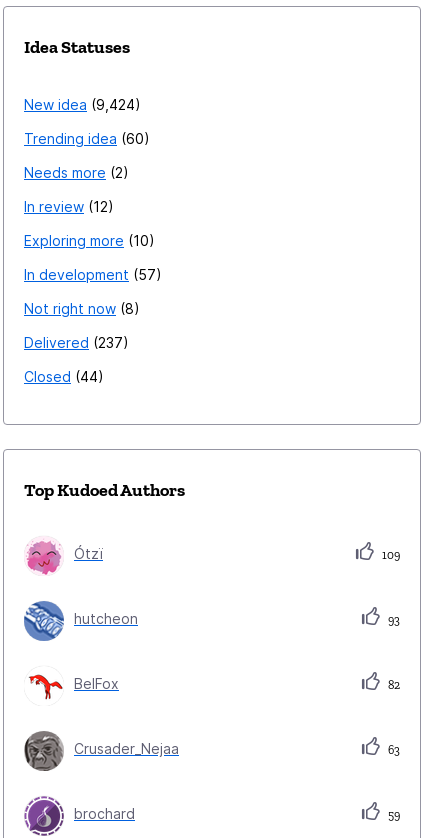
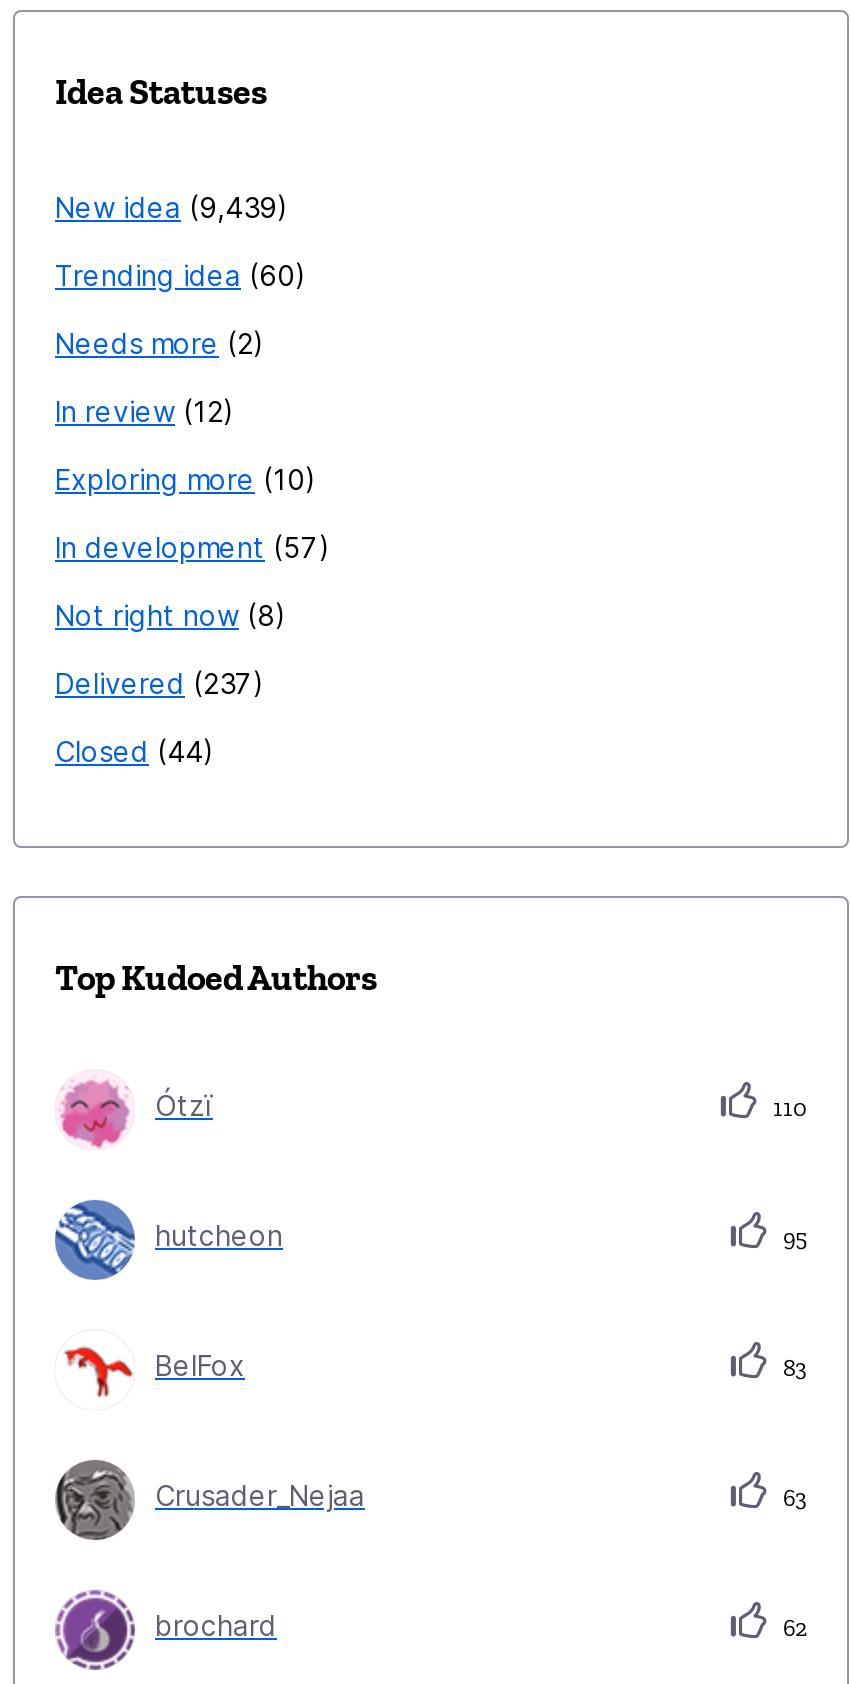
- New idea 9,424
+ New idea 9,439

- 109
+ 110

- 93
+ 95

- 82
+ 83

- 59
+ 62
